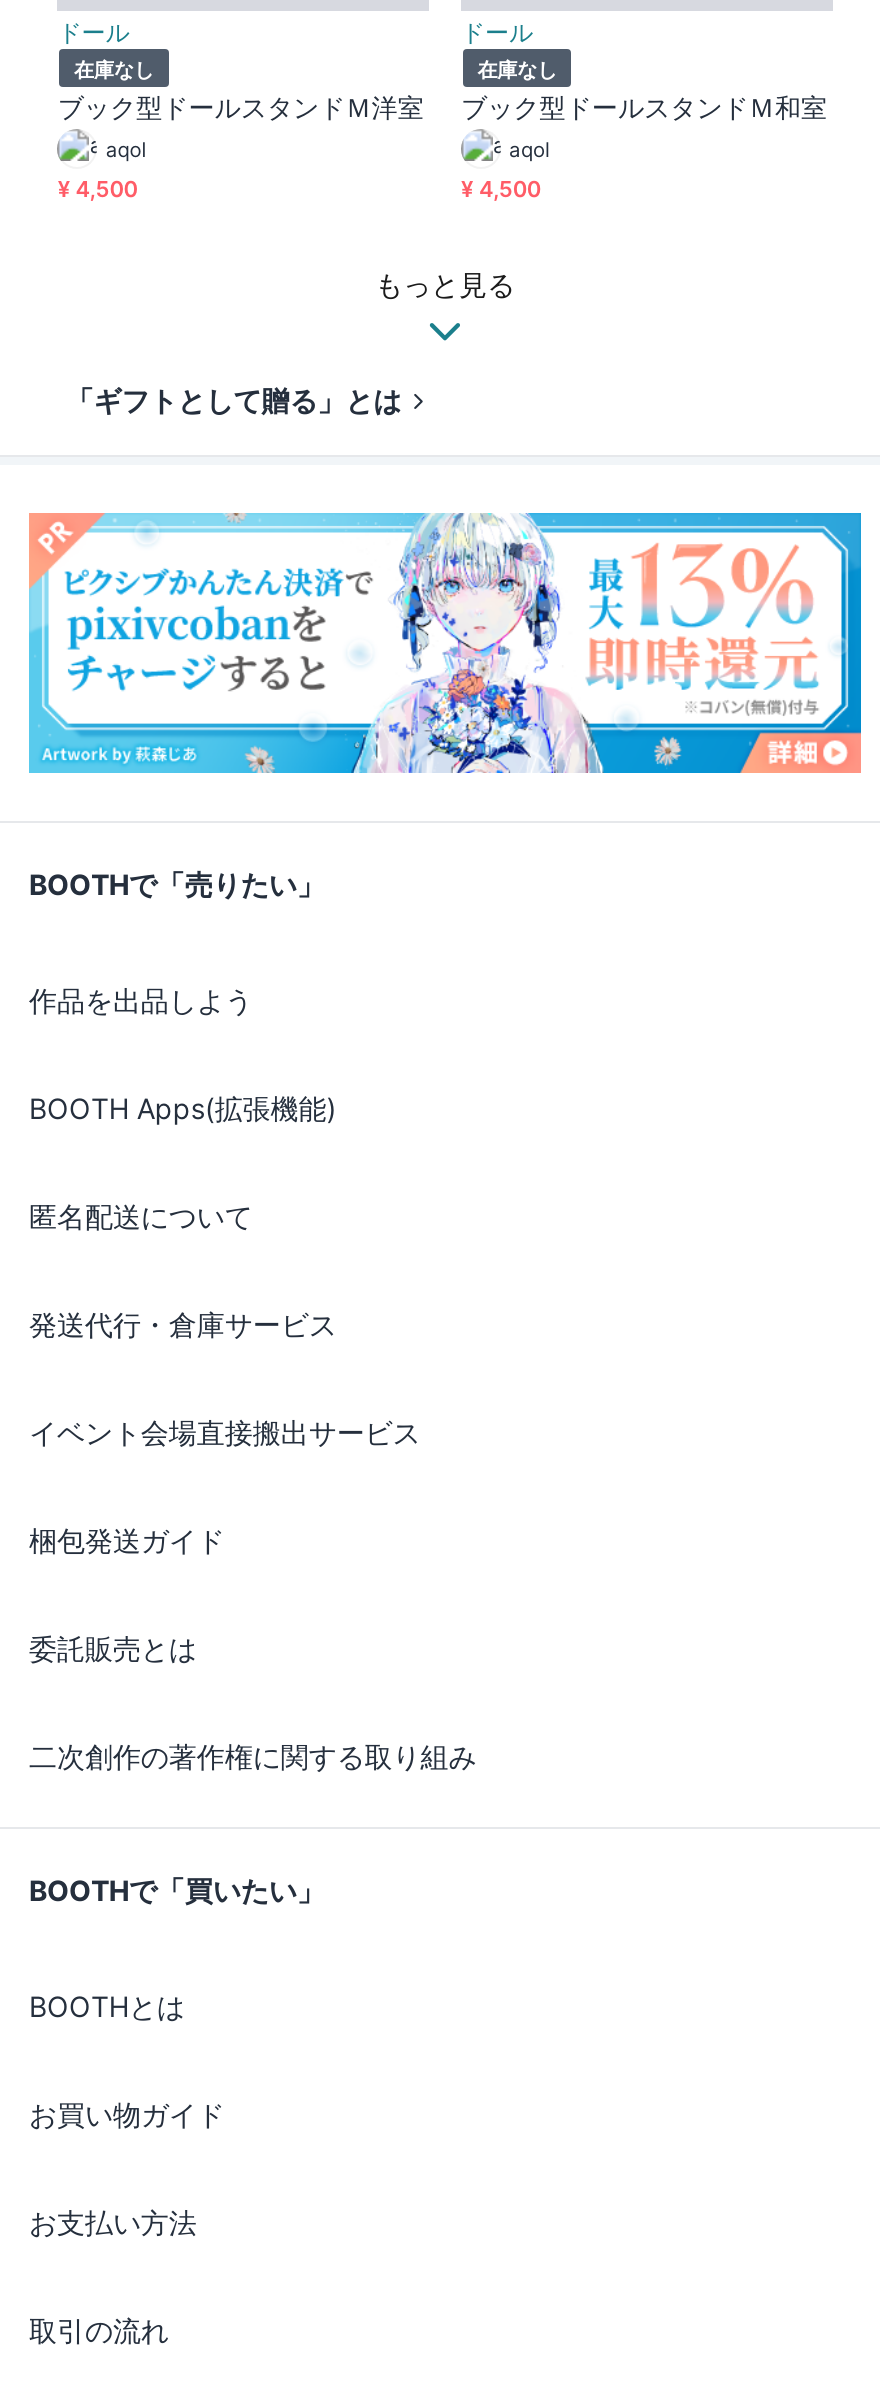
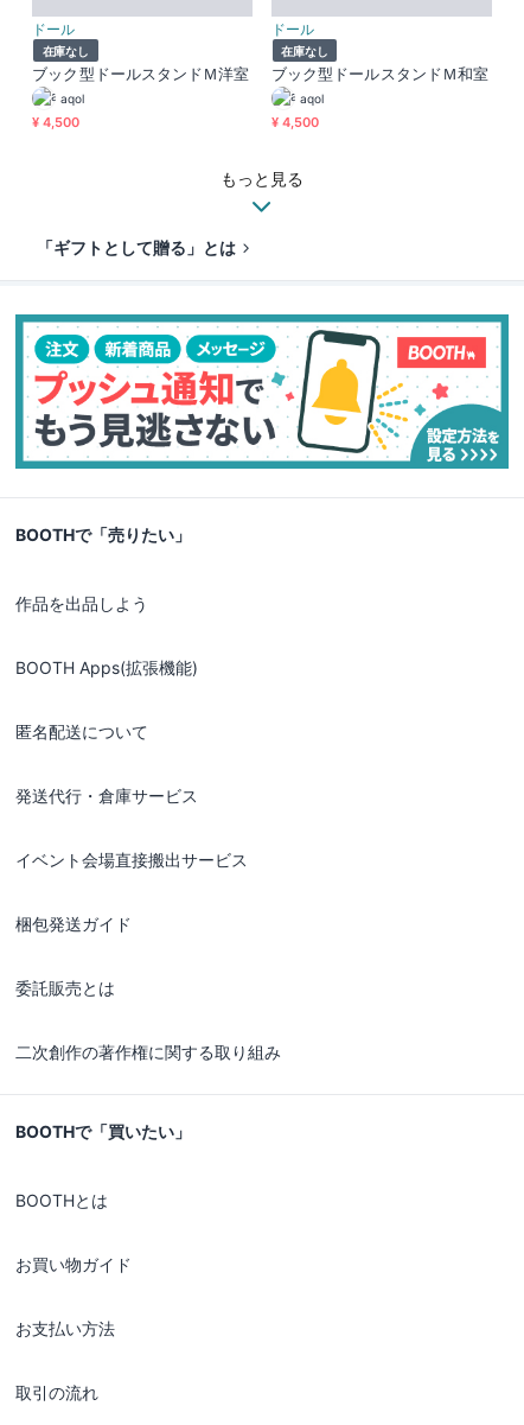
- [image]
+ [image]
